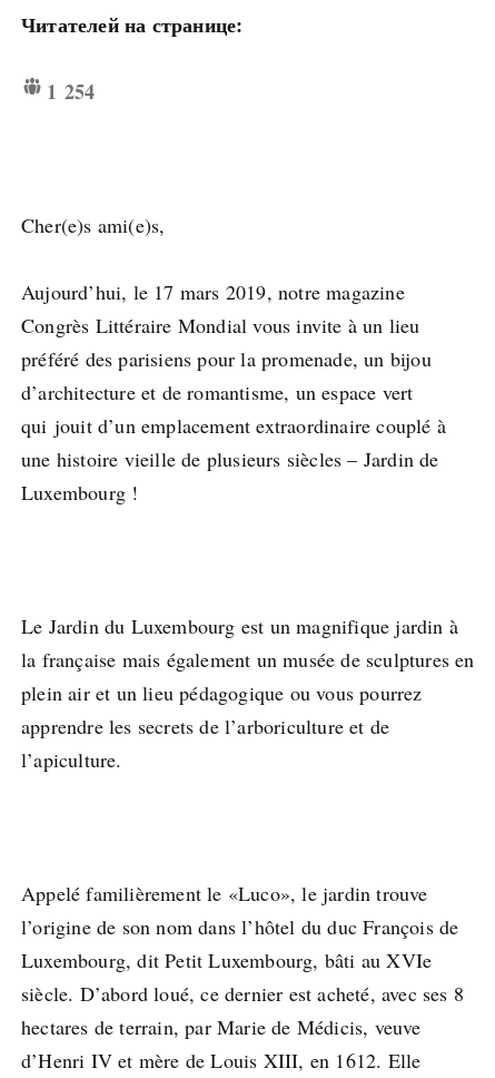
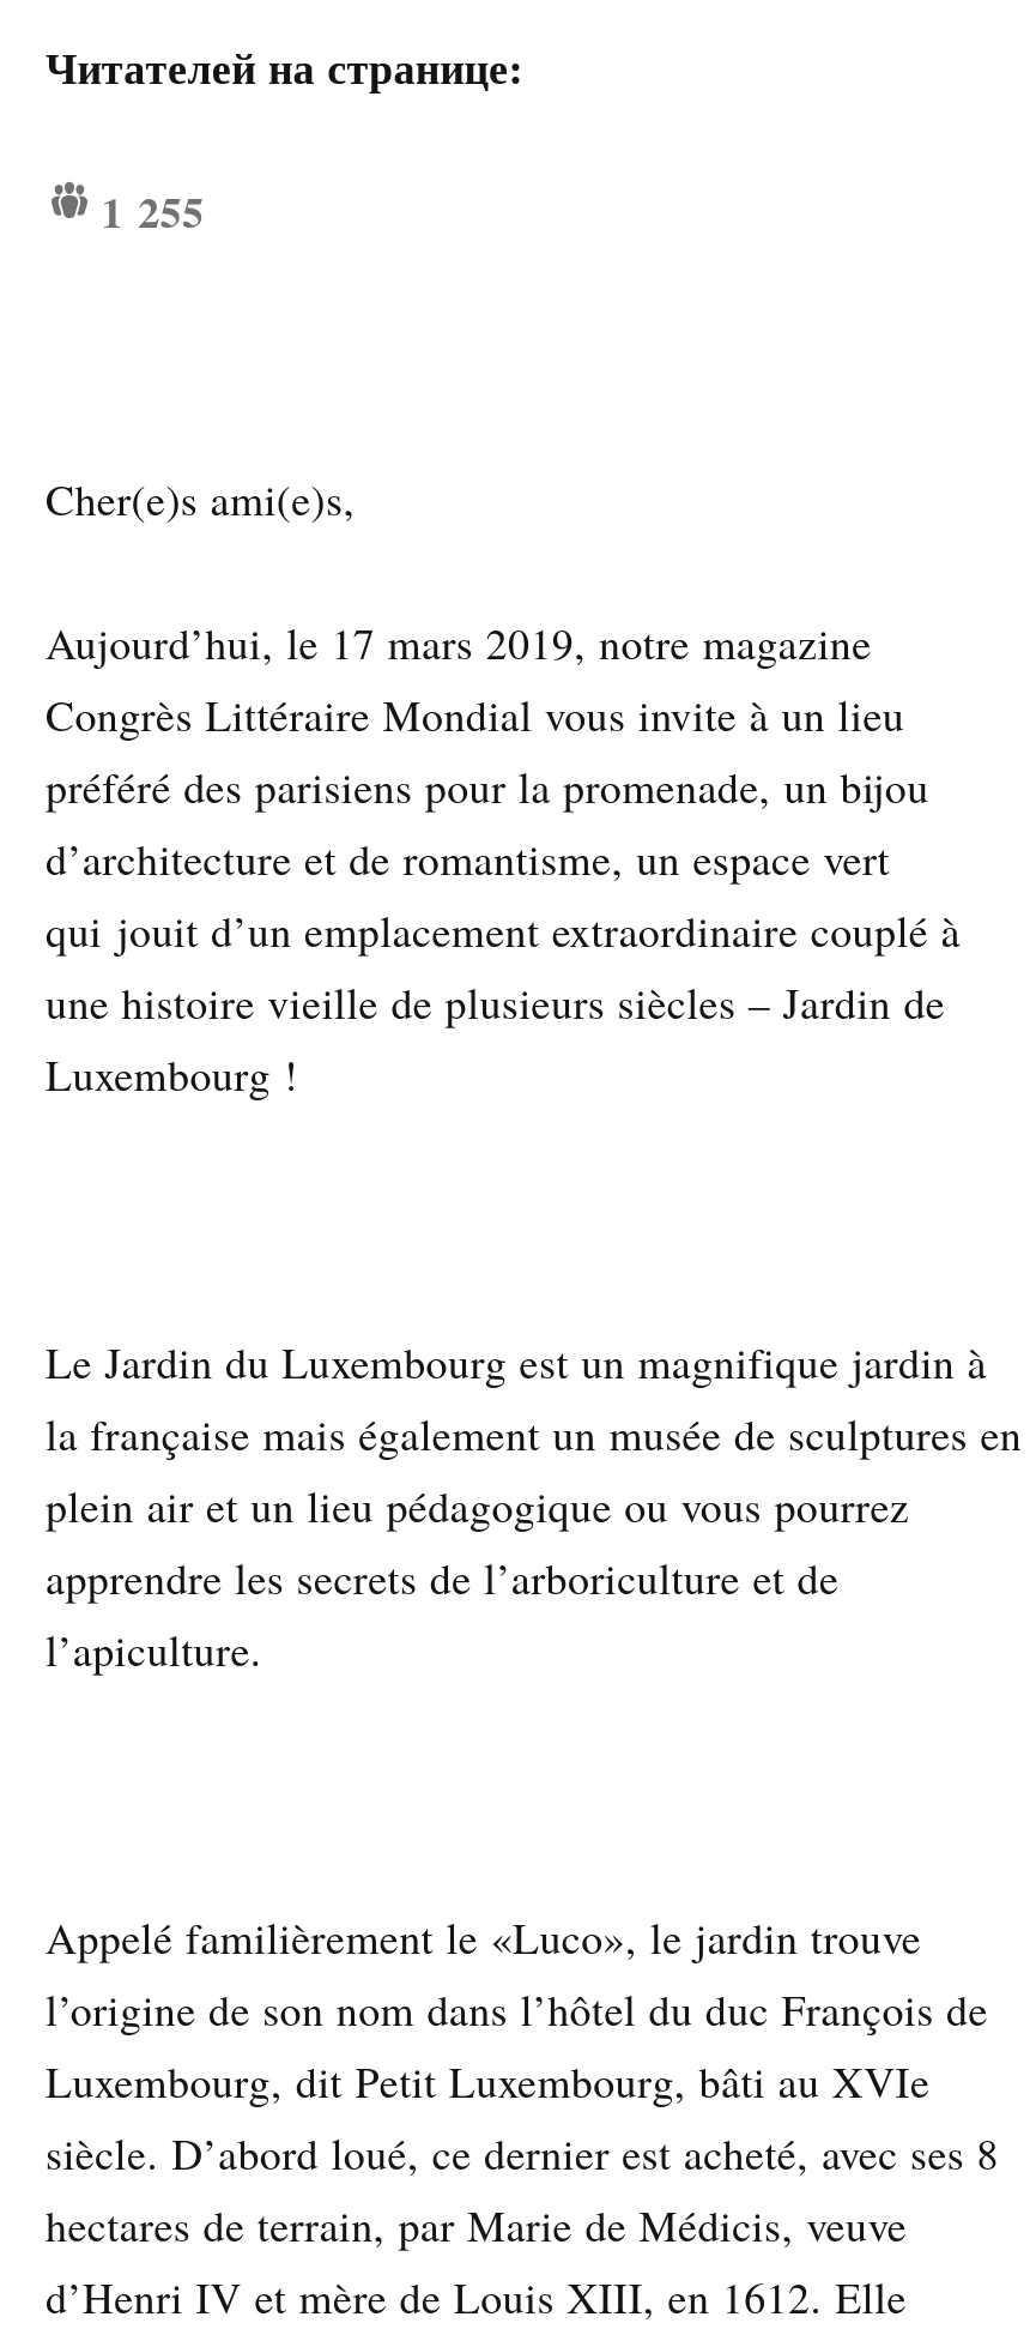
- 1 254
+ 1 255
